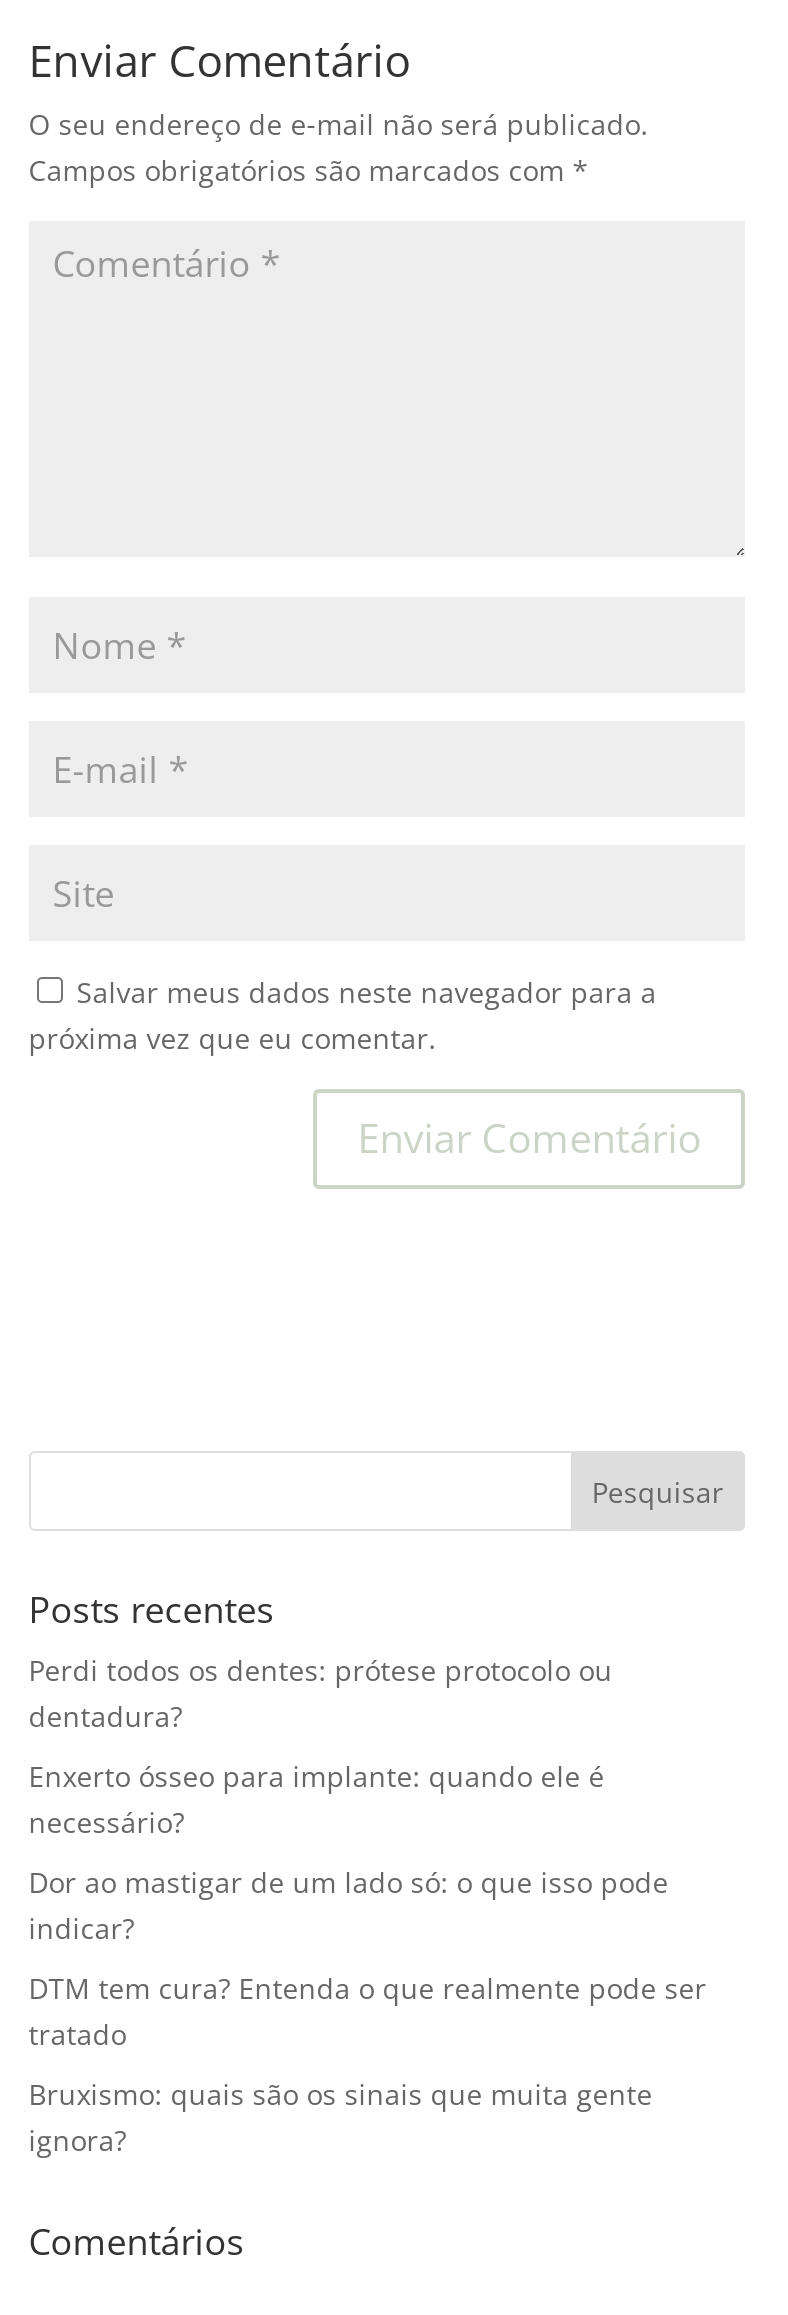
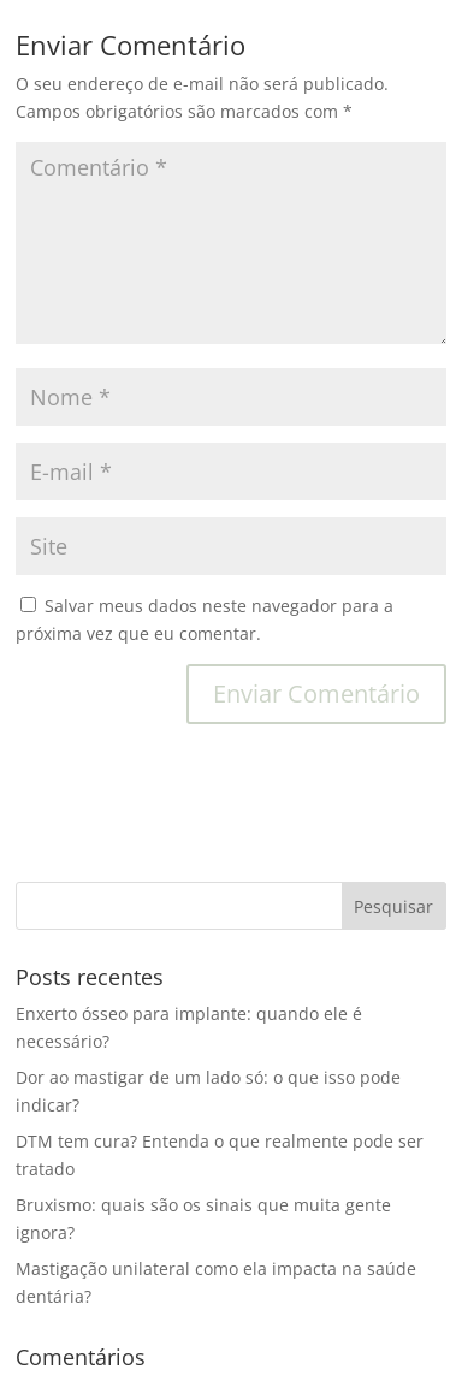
- Perdi todos os dentes: prótese protocolo ou
- dentadura?

moved up: Enxerto ósseo para implante: quando ele é | necessário? | Dor ao mastigar de um lado só: o que isso pode | indicar? | DTM tem cura? Entenda o que realmente pode ser | tratado | Bruxismo: quais são os sinais que muita gente | ignora?

+ Mastigação unilateral como ela impacta na saúde
+ dentária?
